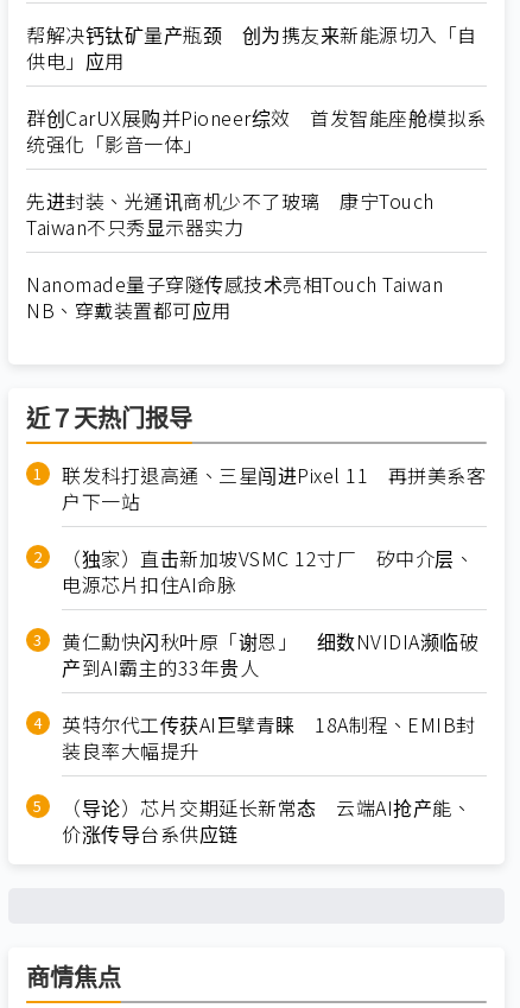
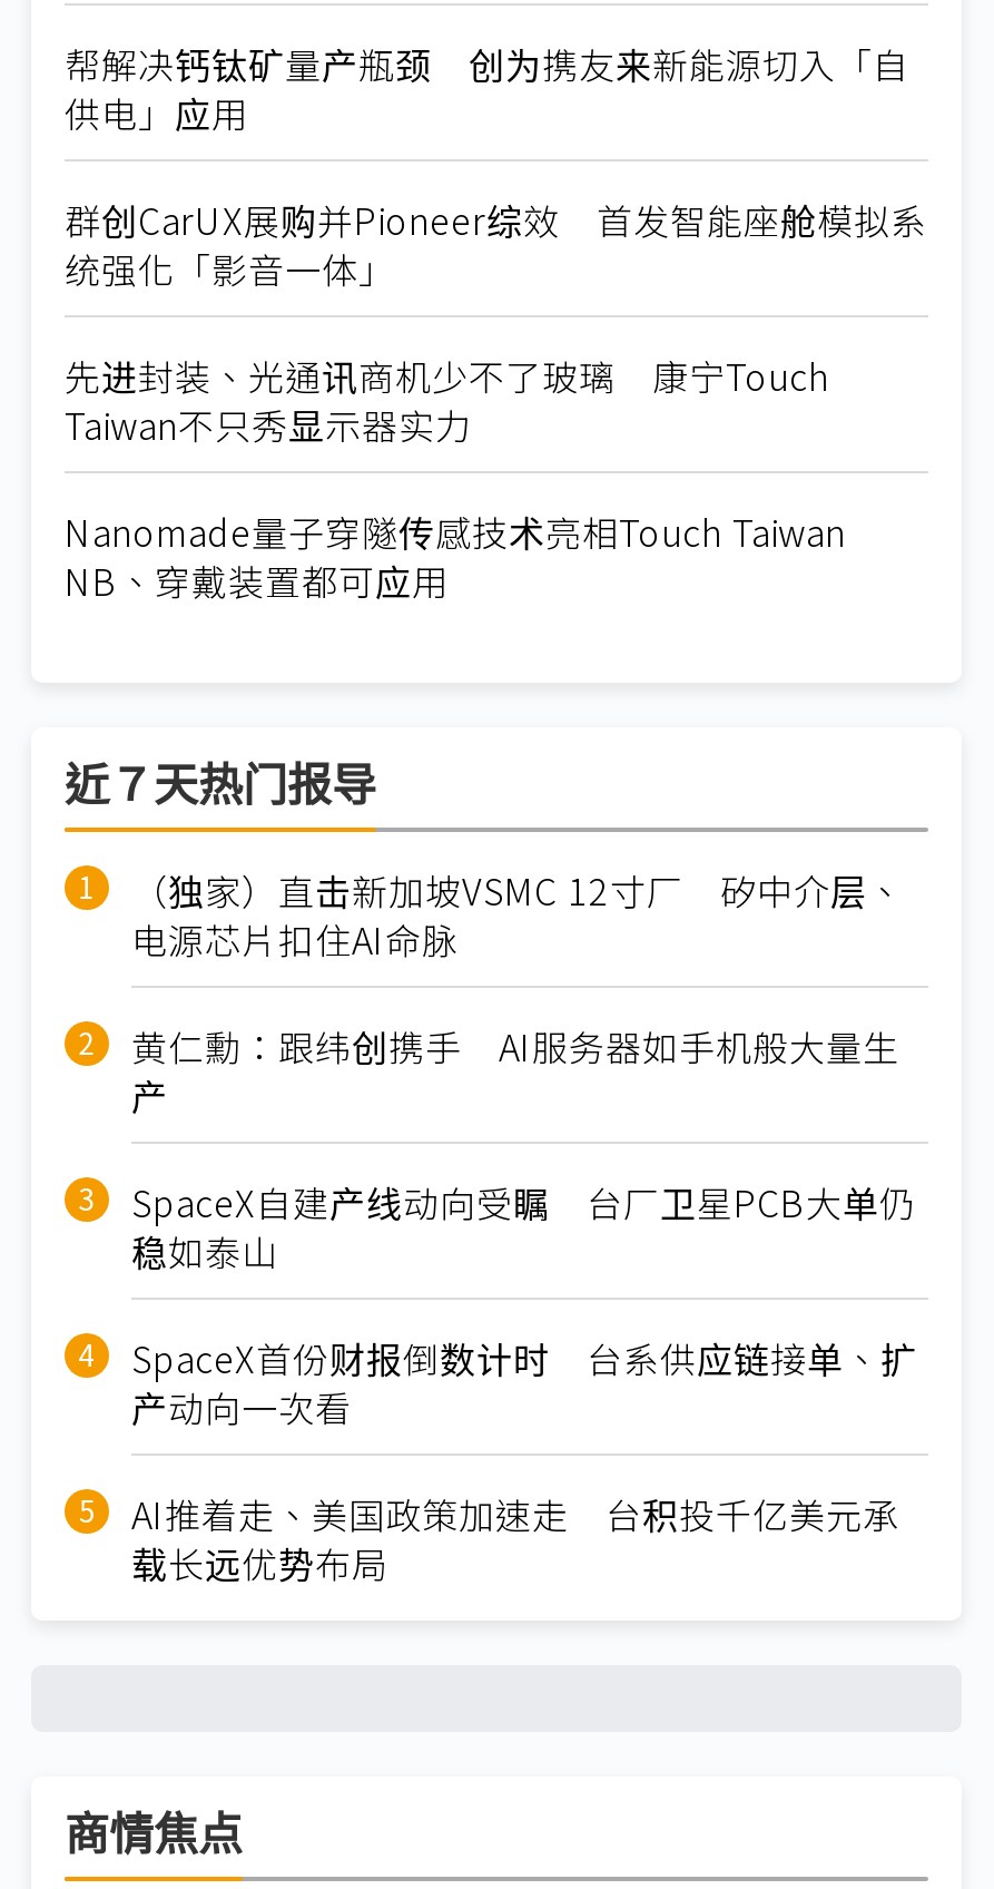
- 联发科打退高通、三星闯进Pixel 11 再拼美系客
- 户下一站

moved up: （独家）直击新加坡VSMC 12寸厂 矽中介层、 | 电源芯片扣住AI命脉

- 黄仁勳快闪秋叶原「谢恩」 细数NVIDIA濒临破
- 产到AI霸主的33年贵人
- 英特尔代工传获AI巨擘青睐 18A制程、EMIB封
- 装良率大幅提升
- （导论）芯片交期延长新常态 云端AI抢产能、
- 价涨传导台系供应链
+ 黄仁勳：跟纬创携手 AI服务器如手机般大量生
+ 产
+ SpaceX自建产线动向受瞩 台厂卫星PCB大单仍
+ 稳如泰山
+ SpaceX首份财报倒数计时 台系供应链接单、扩
+ 产动向一次看
+ AI推着走、美国政策加速走 台积投千亿美元承
+ 载长远优势布局
